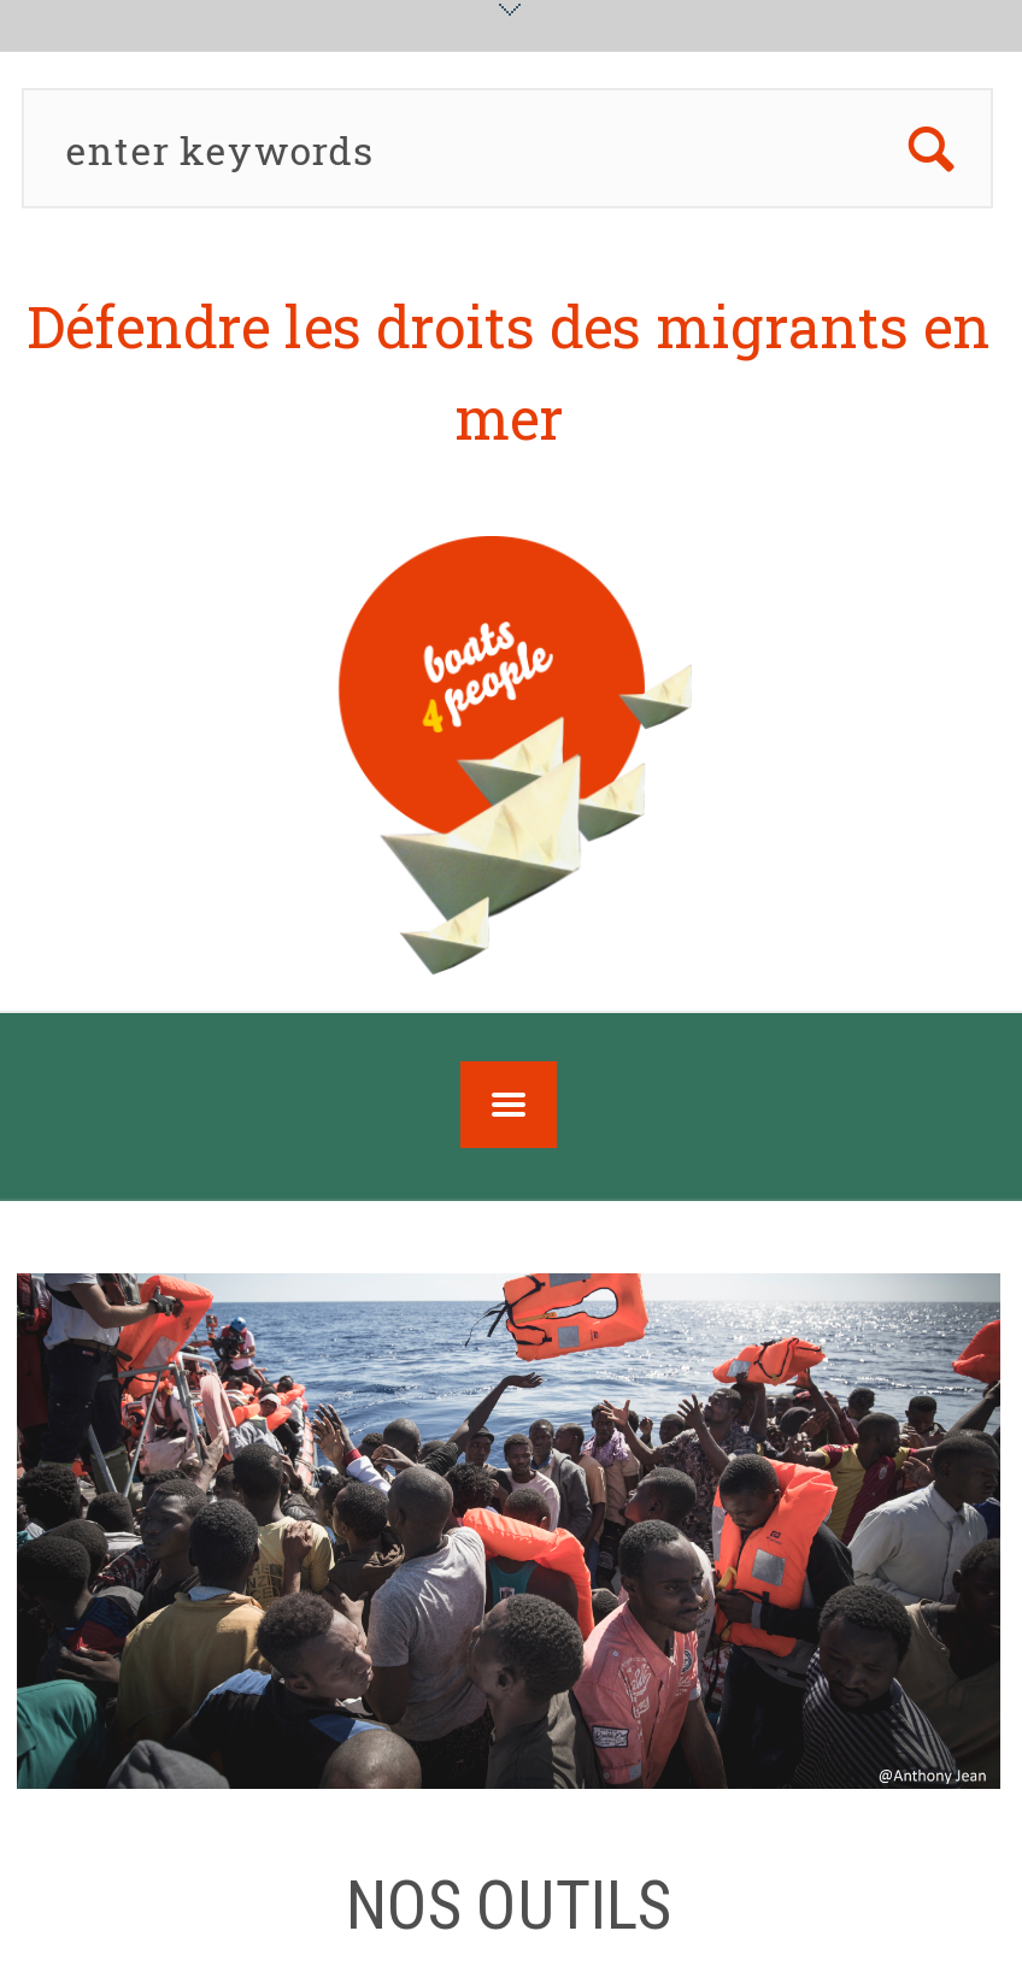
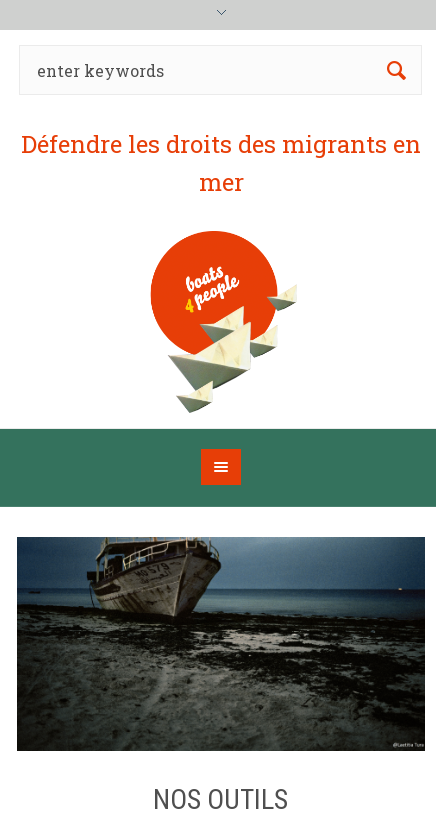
- [image]
+ [image]
